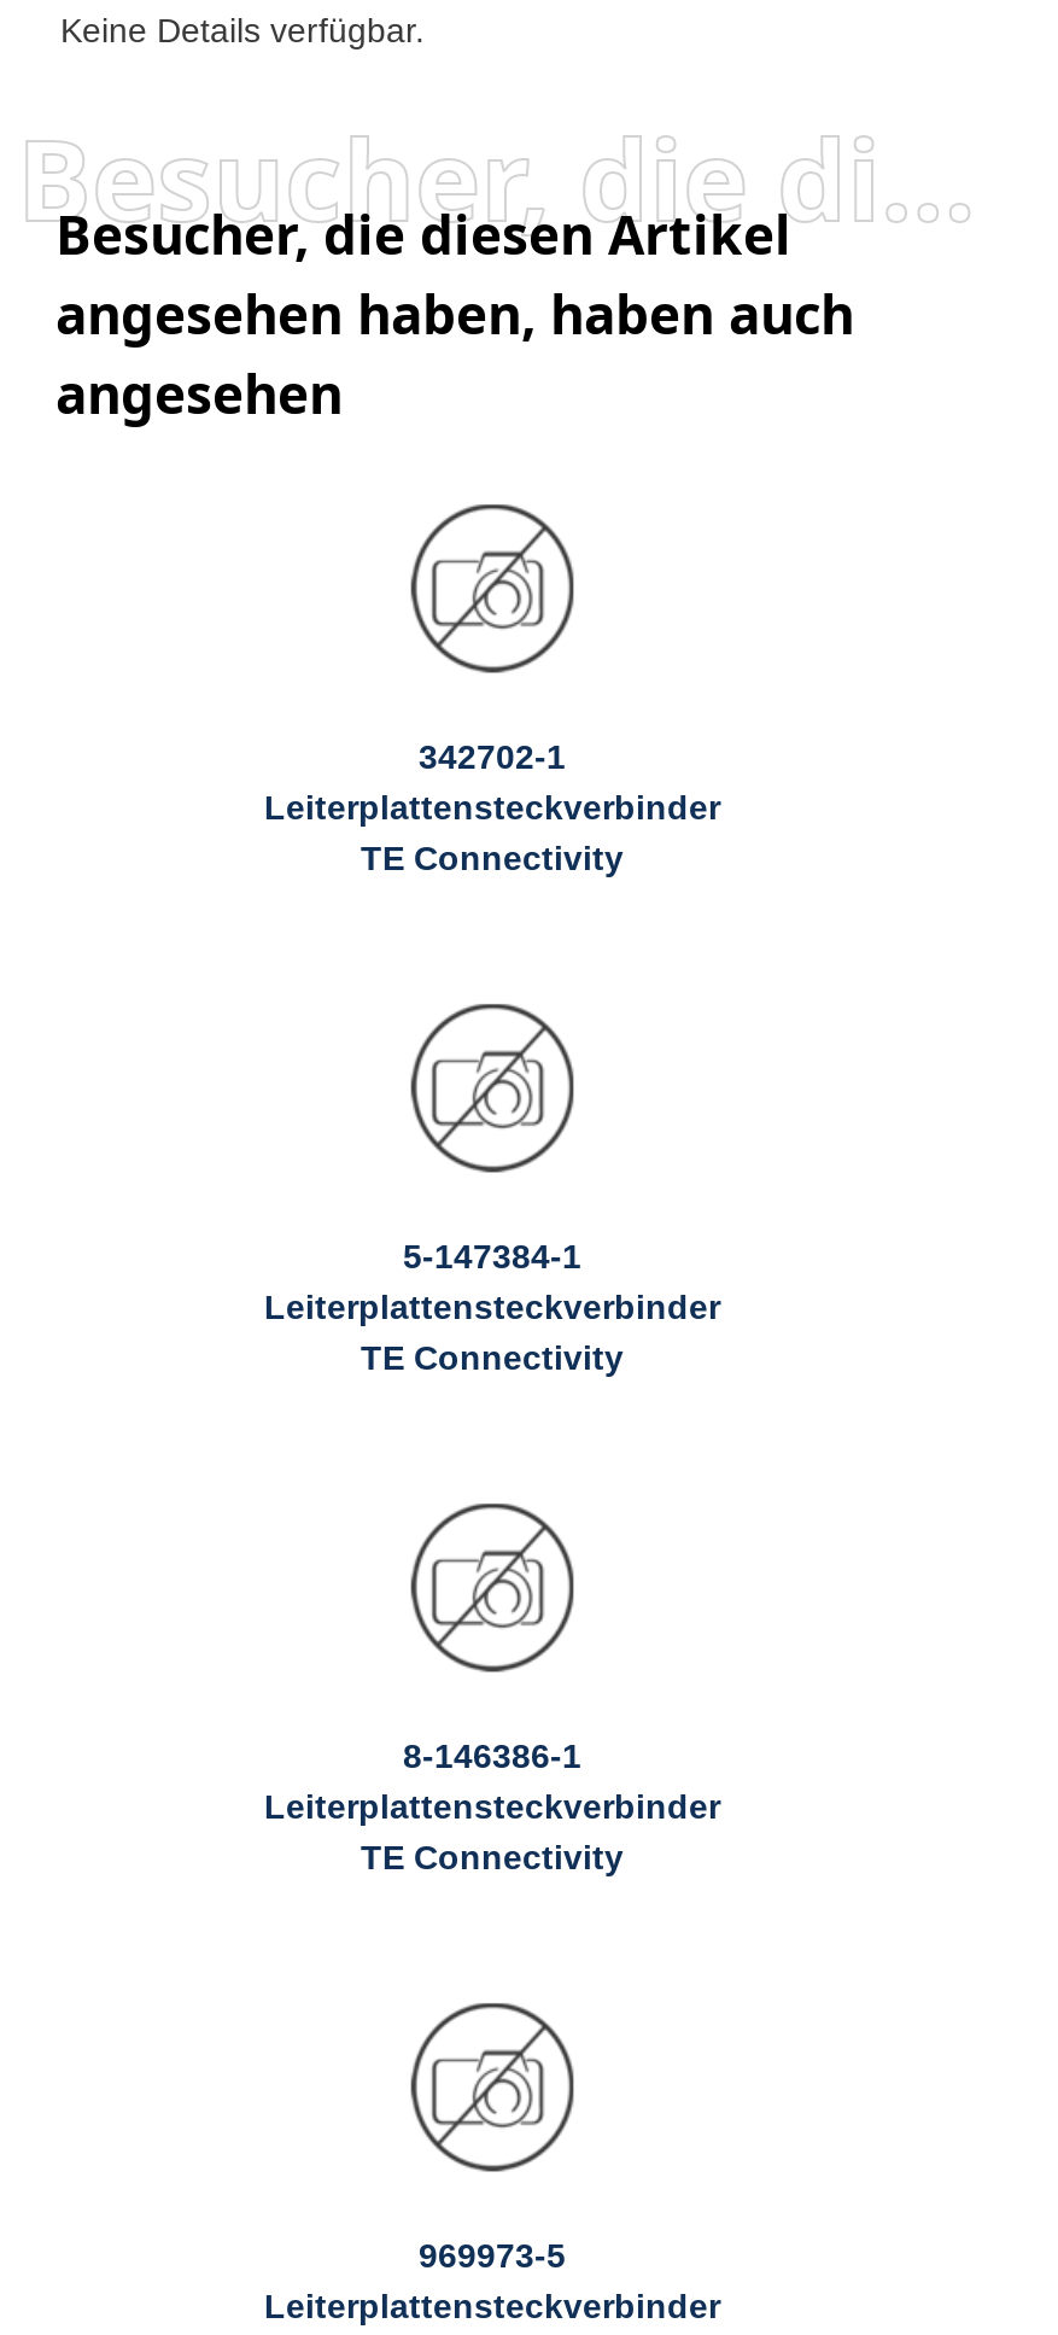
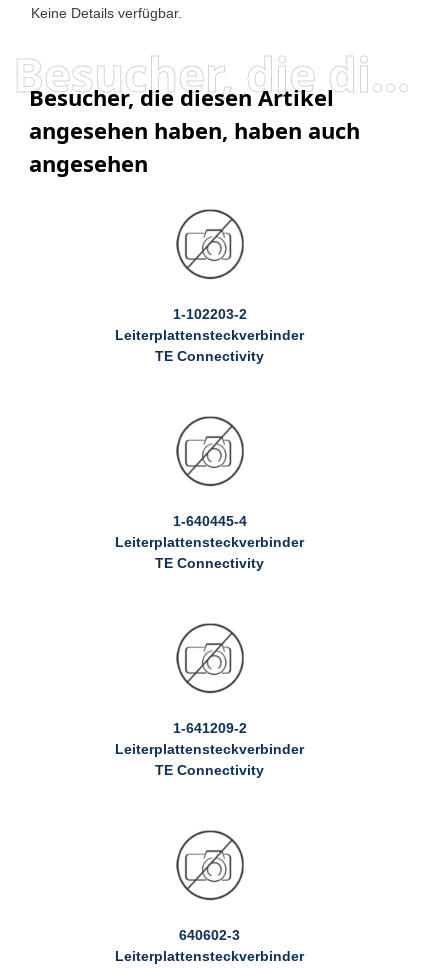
- 342702-1
+ 1-102203-2

- 5-147384-1
+ 1-640445-4

- 8-146386-1
+ 1-641209-2

- 969973-5
+ 640602-3
